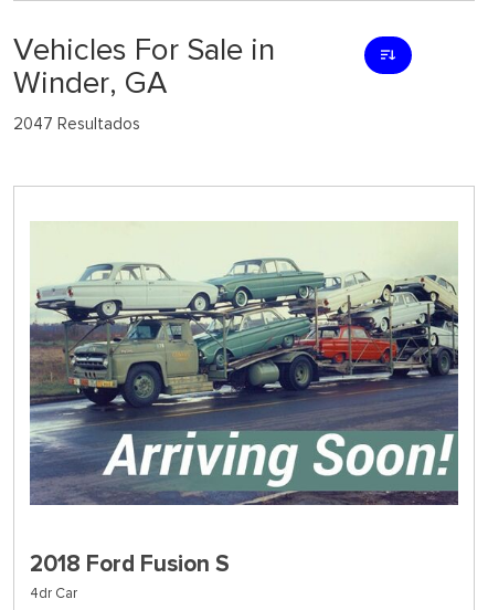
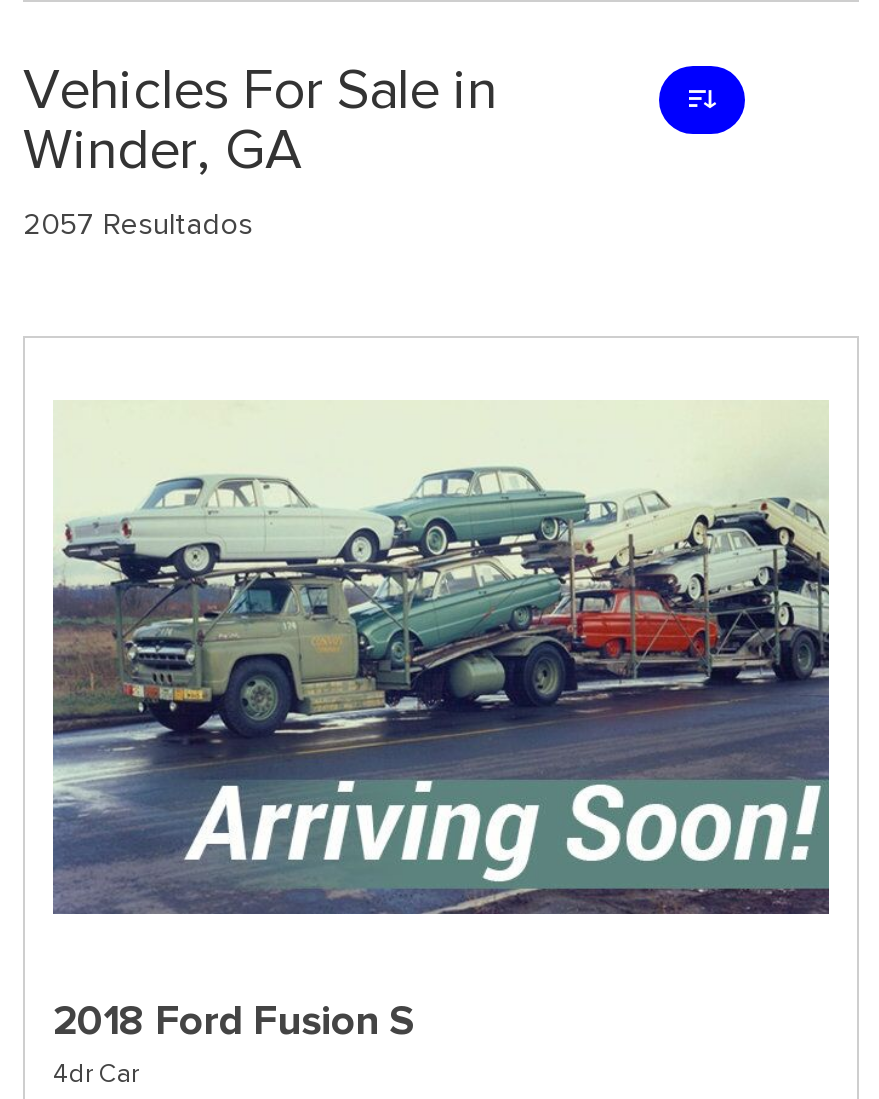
- 2047 Resultados
+ 2057 Resultados
